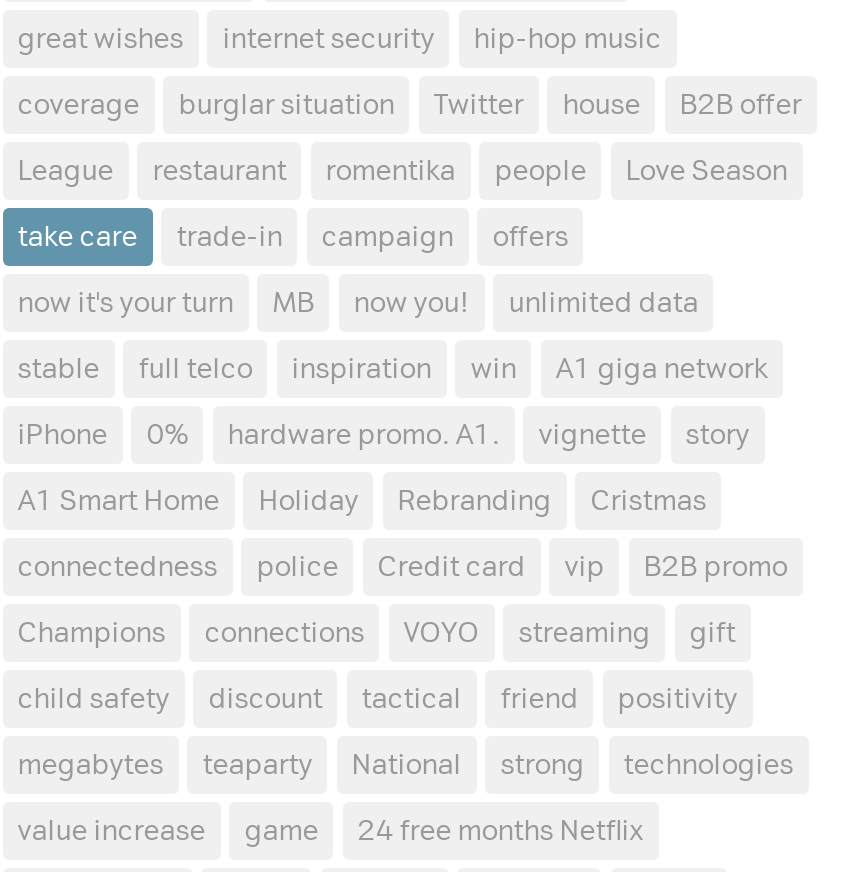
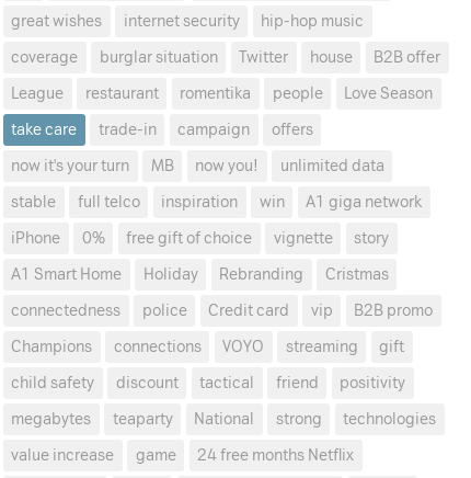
- hardware promo. A1.
+ free gift of choice
